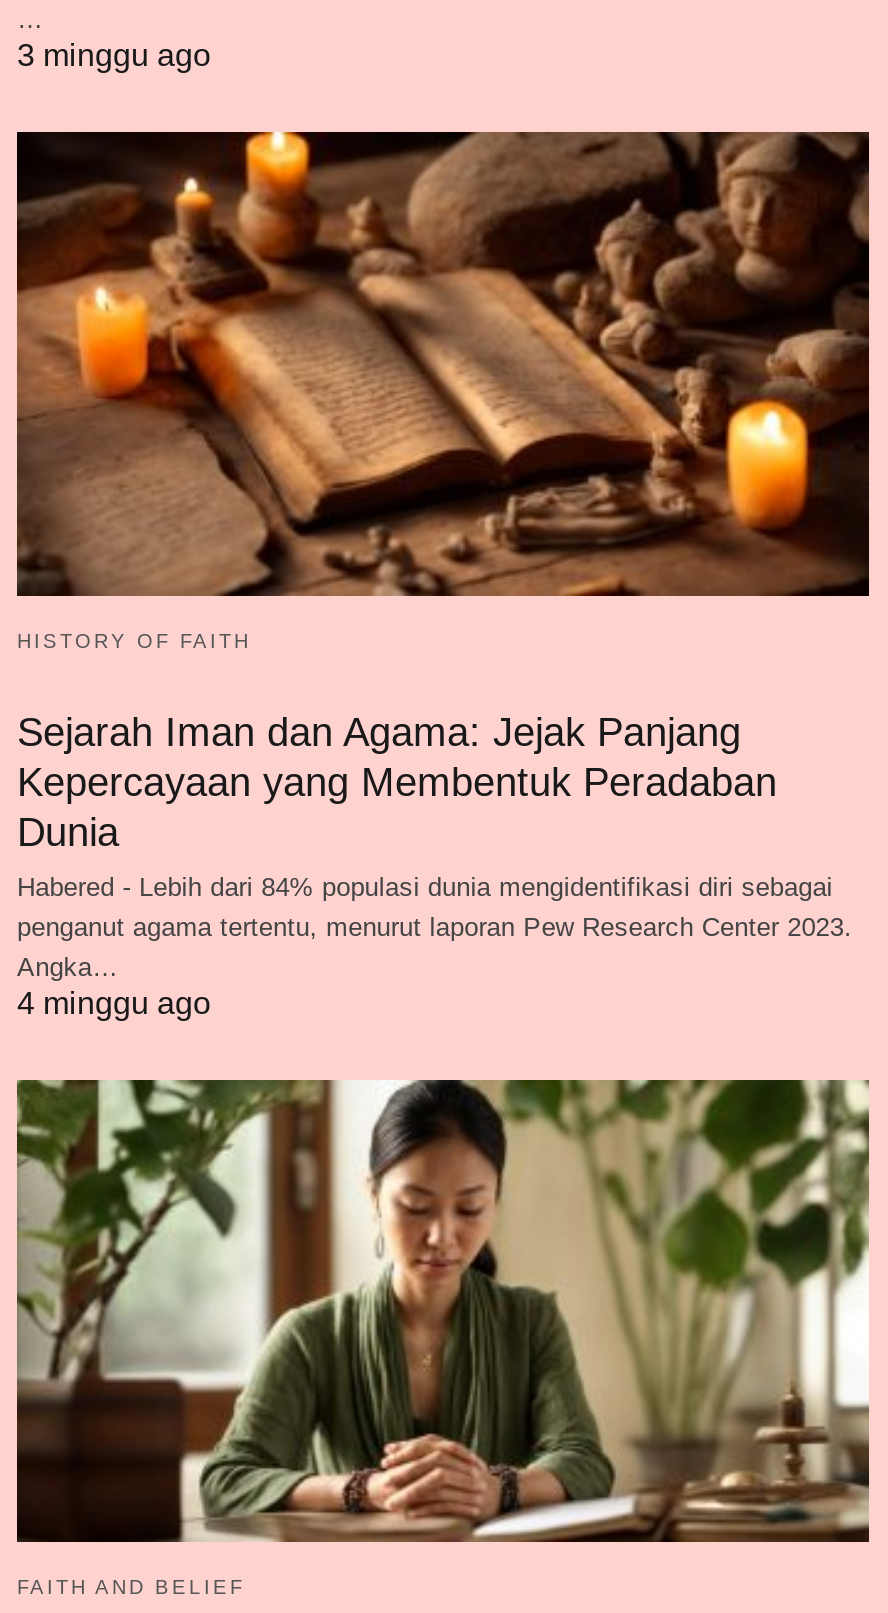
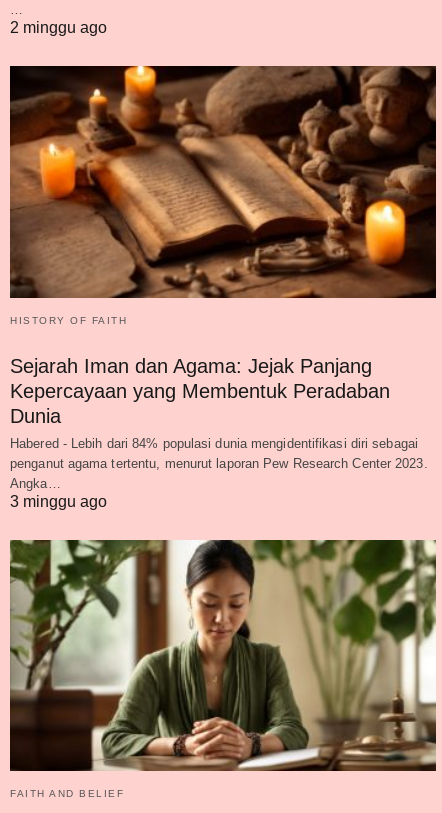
- 3 minggu ago
+ 2 minggu ago

- 4 minggu ago
+ 3 minggu ago
